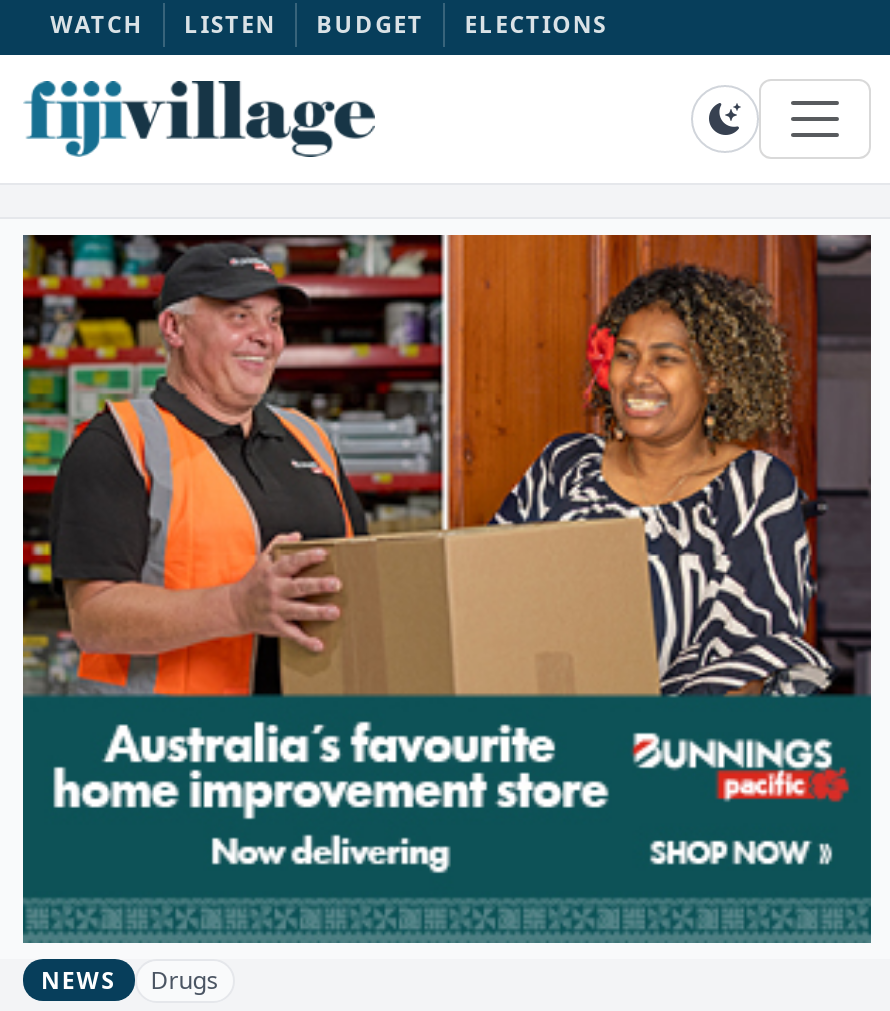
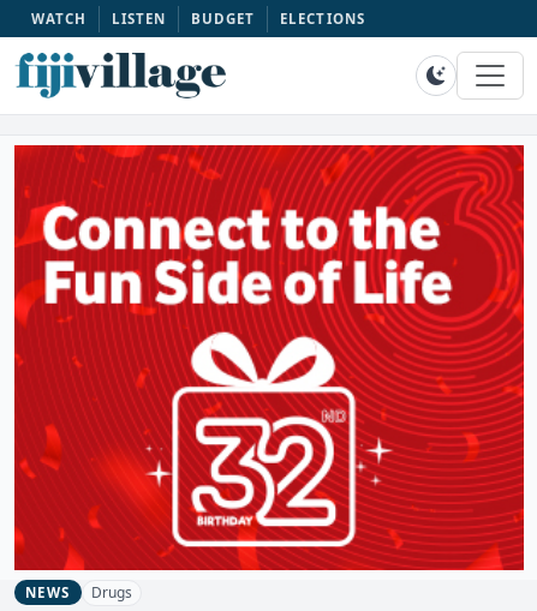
- [image]
+ [image]
